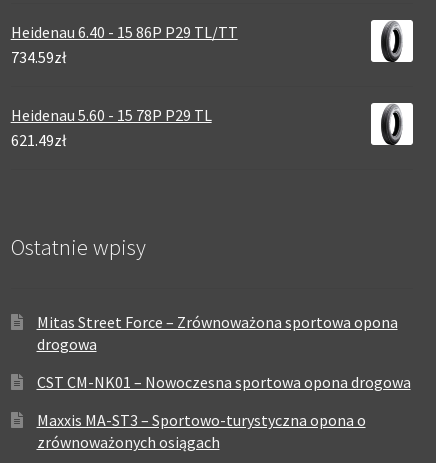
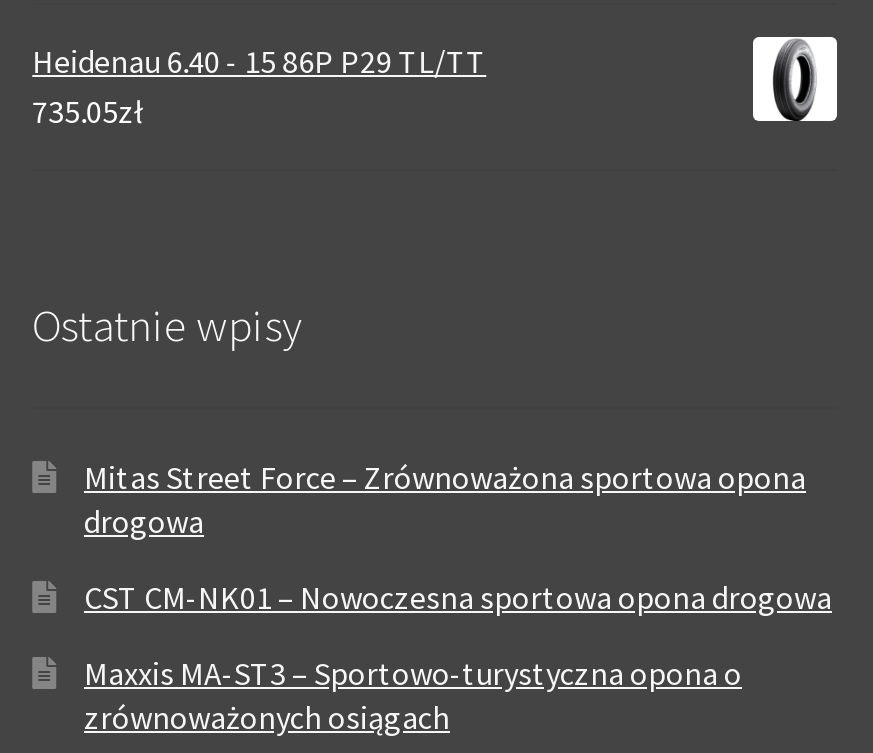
- 734.59zł
- Heidenau 5.60 - 15 78P P29 TL
- 621.49zł
+ 735.05zł
